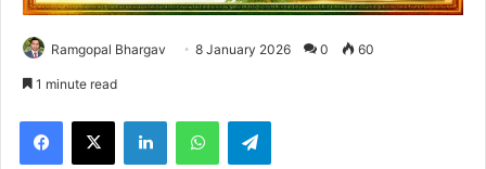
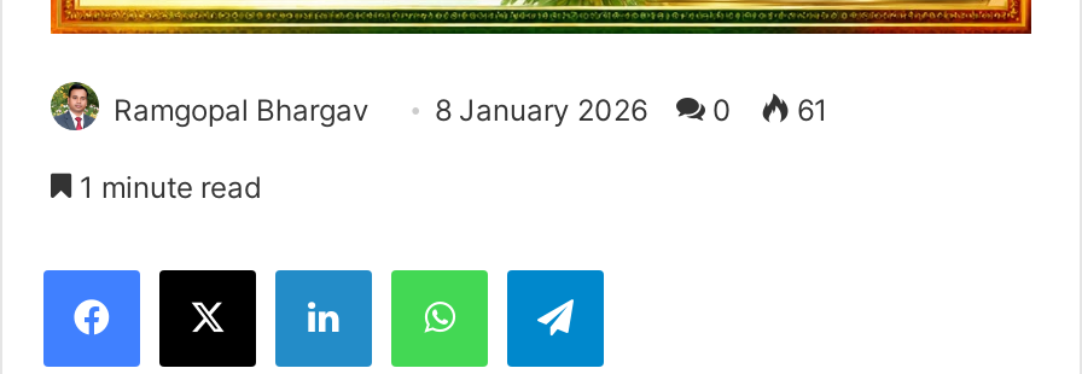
- Ramgopal Bhargav 8 January 2026 0 60
+ Ramgopal Bhargav 8 January 2026 0 61
